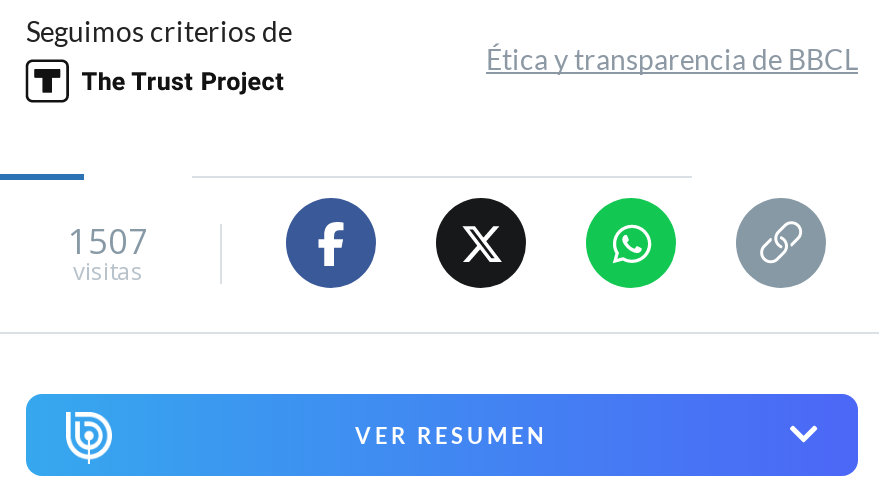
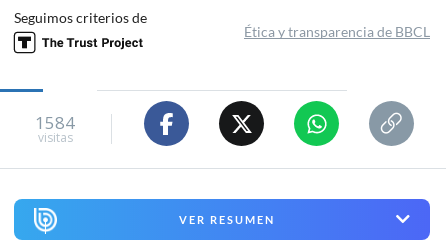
- 1507
+ 1584
